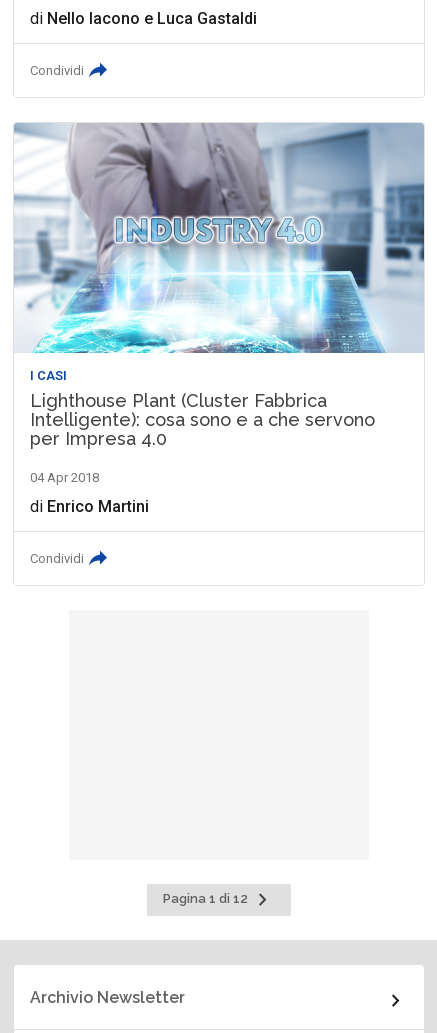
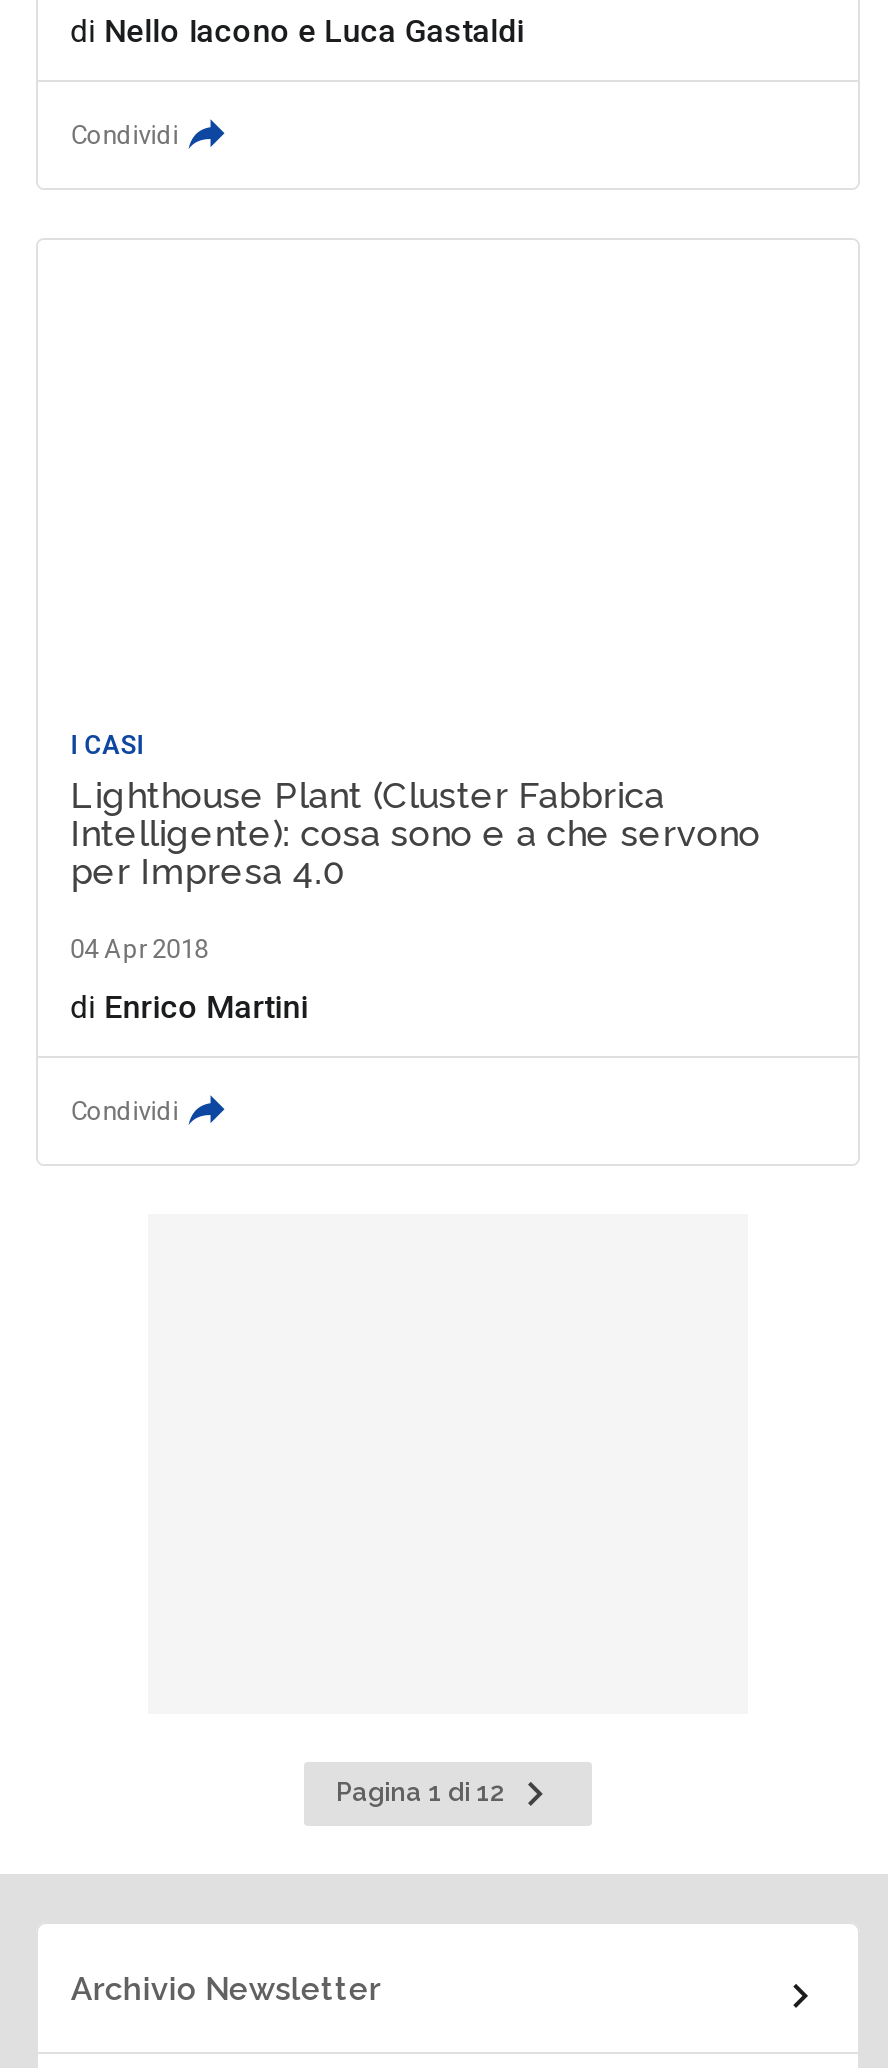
- [image]
